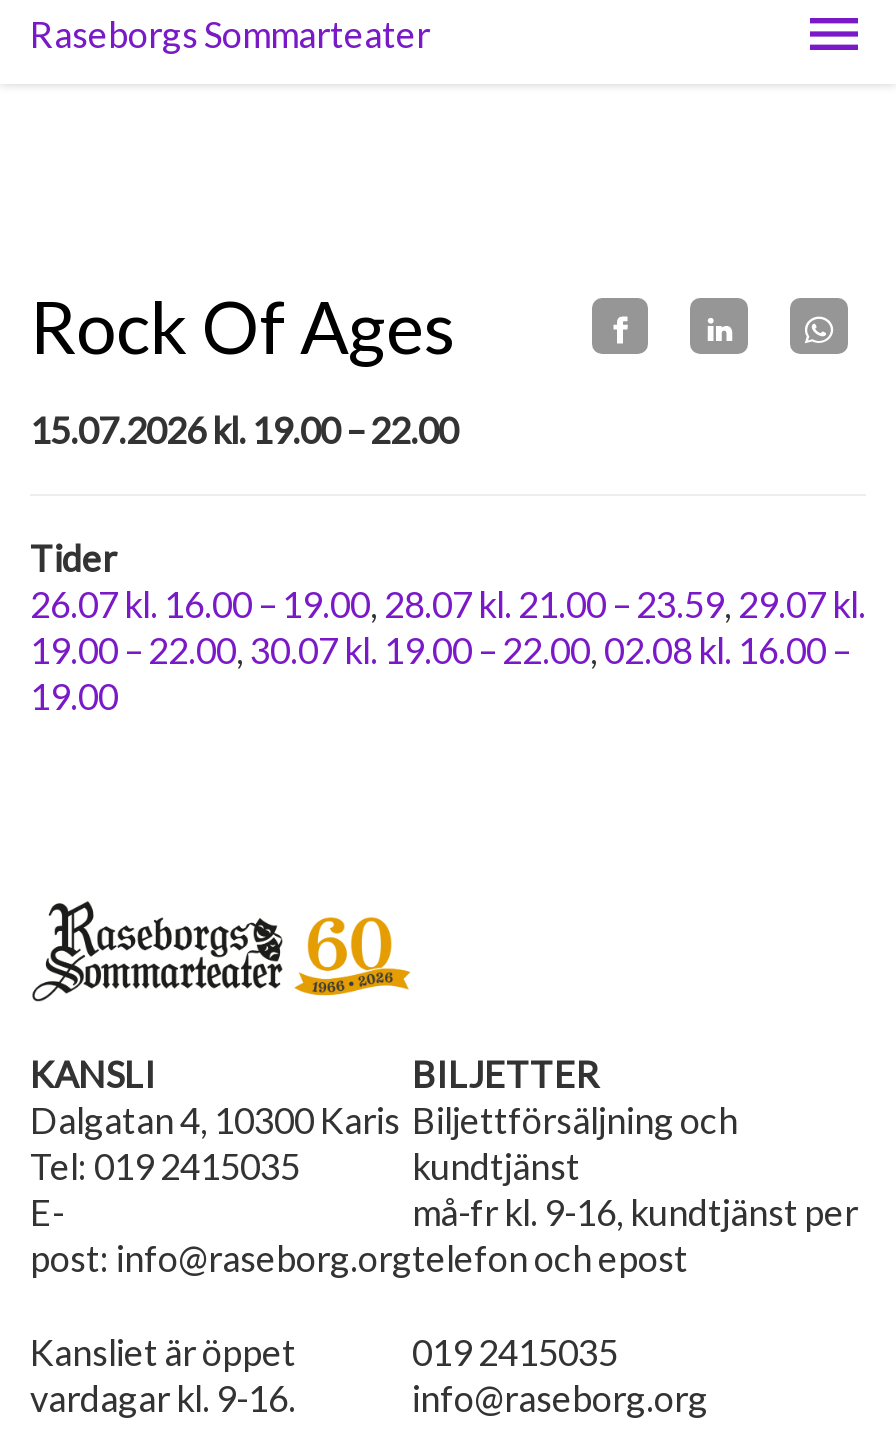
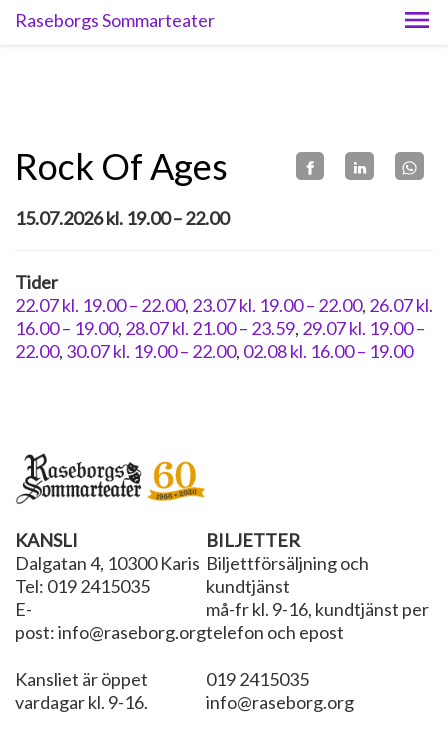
- 26.07 kl. 16.00 – 19.00, 28.07 kl. 21.00 – 23.59, 29.07 kl.
- 19.00 – 22.00, 30.07 kl. 19.00 – 22.00, 02.08 kl. 16.00 –
- 19.00
+ 22.07 kl. 19.00 – 22.00, 23.07 kl. 19.00 – 22.00, 26.07 kl.
+ 16.00 – 19.00, 28.07 kl. 21.00 – 23.59, 29.07 kl. 19.00 –
+ 22.00, 30.07 kl. 19.00 – 22.00, 02.08 kl. 16.00 – 19.00
